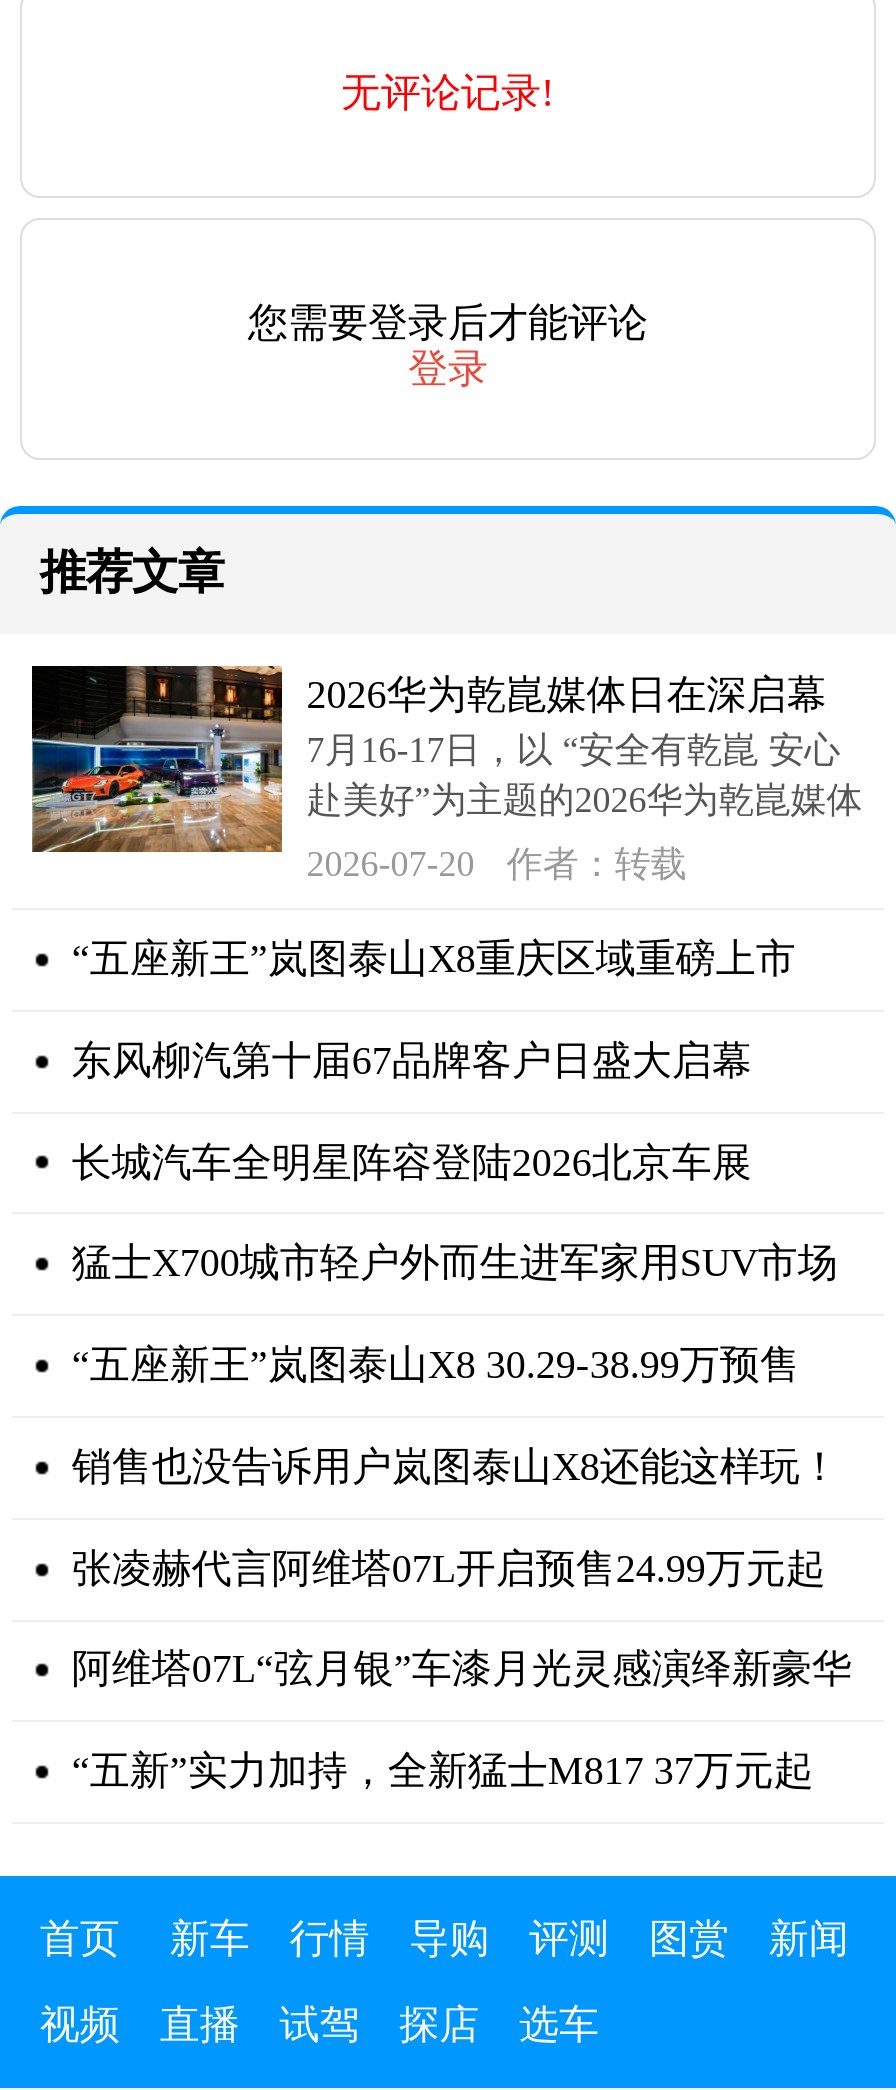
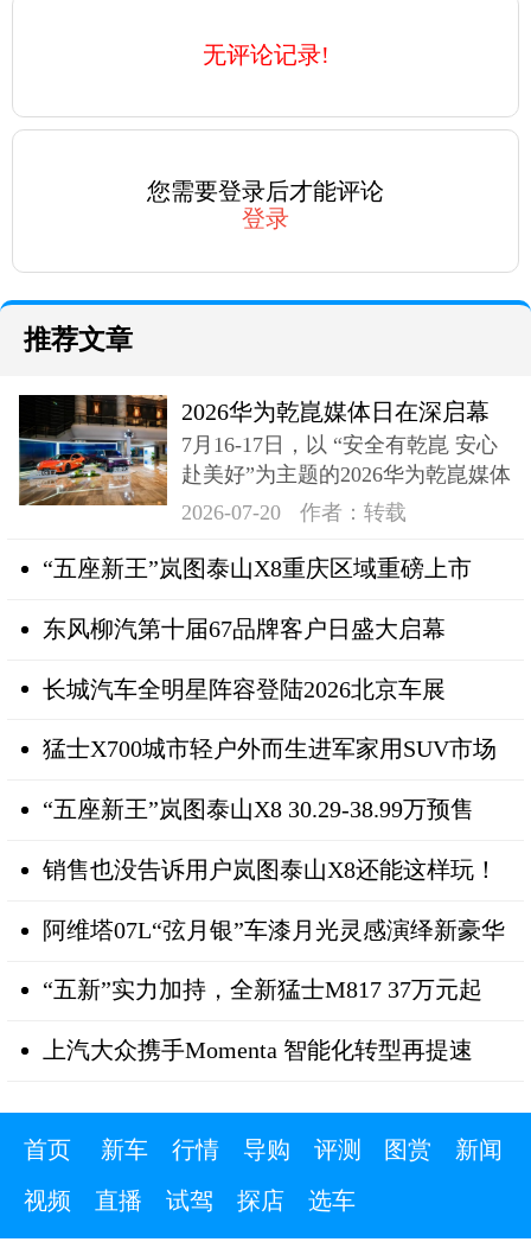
- 张凌赫代言阿维塔07L开启预售24.99万元起

moved up: 阿维塔07L“弦月银”车漆月光灵感演绎新豪华 | “五新”实力加持，全新猛士M817 37万元起

+ 上汽大众携手Momenta 智能化转型再提速
